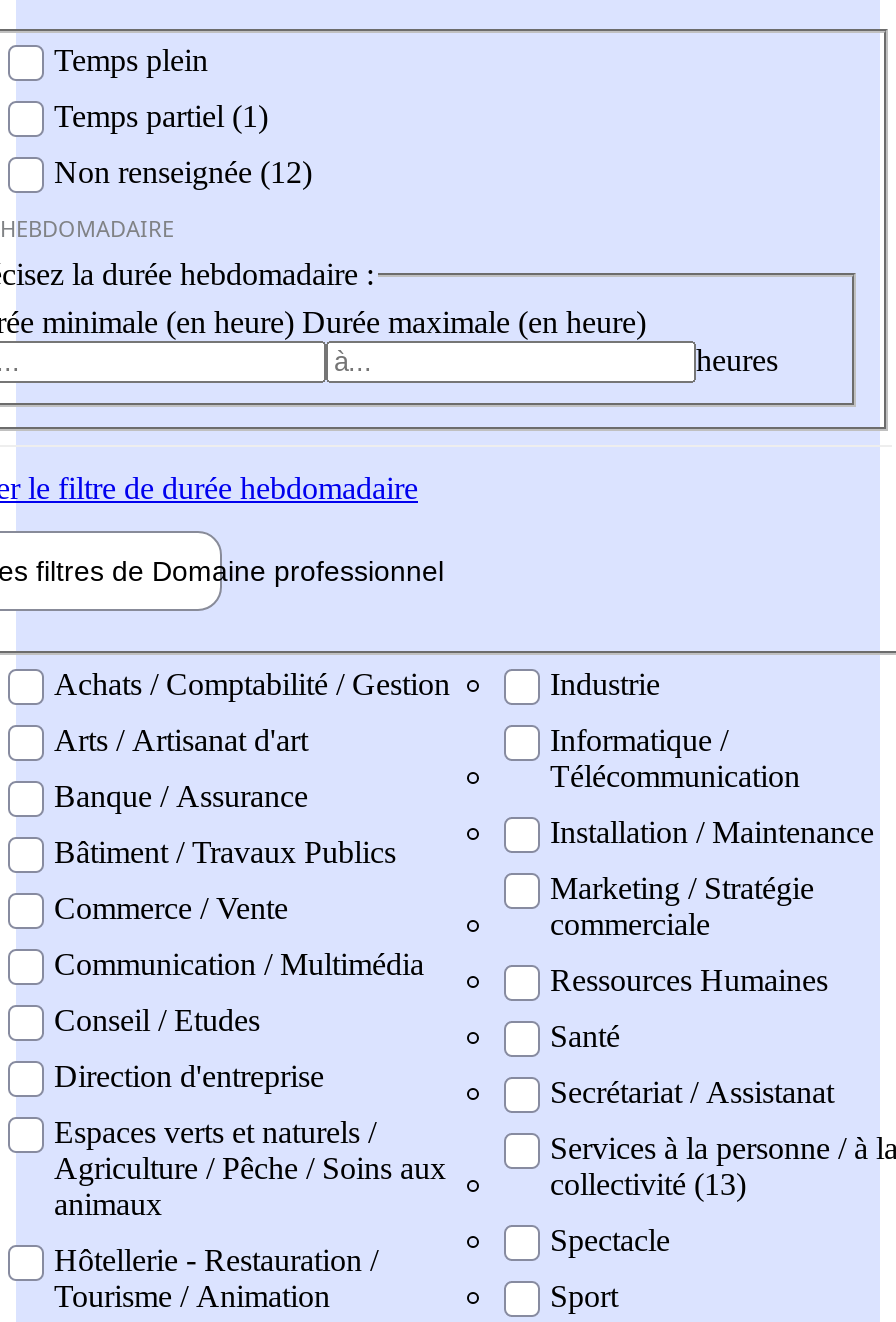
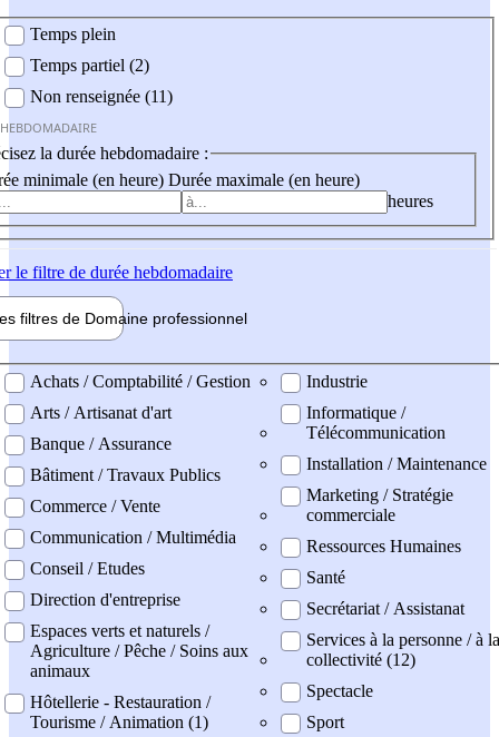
- Temps partiel (1)
+ Temps partiel (2)

- Non renseignée (12)
+ Non renseignée (11)

- collectivité (13)
+ collectivité (12)

- Tourisme / Animation
+ Tourisme / Animation (1)
